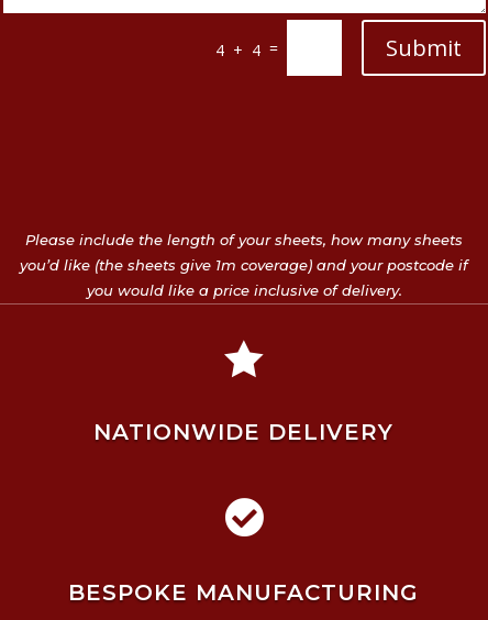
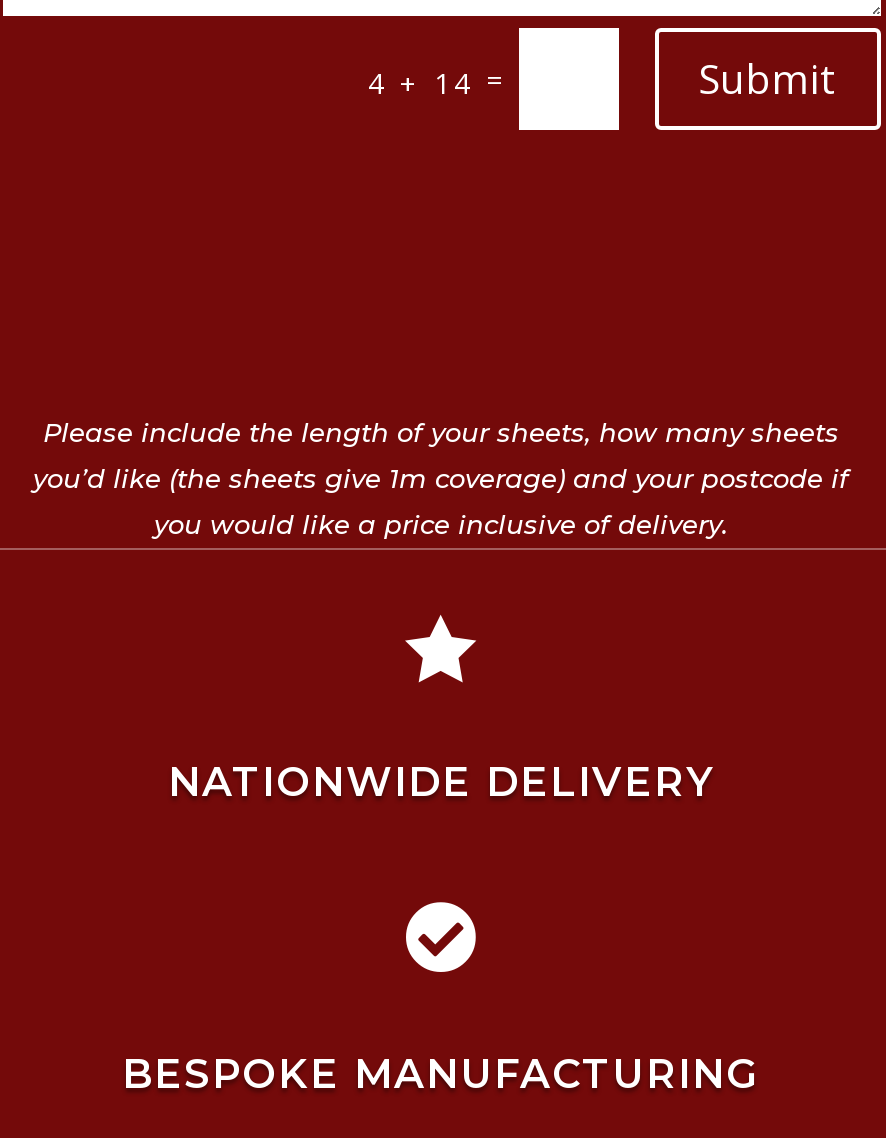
- 4 + 4 =
+ 4 + 14 =
